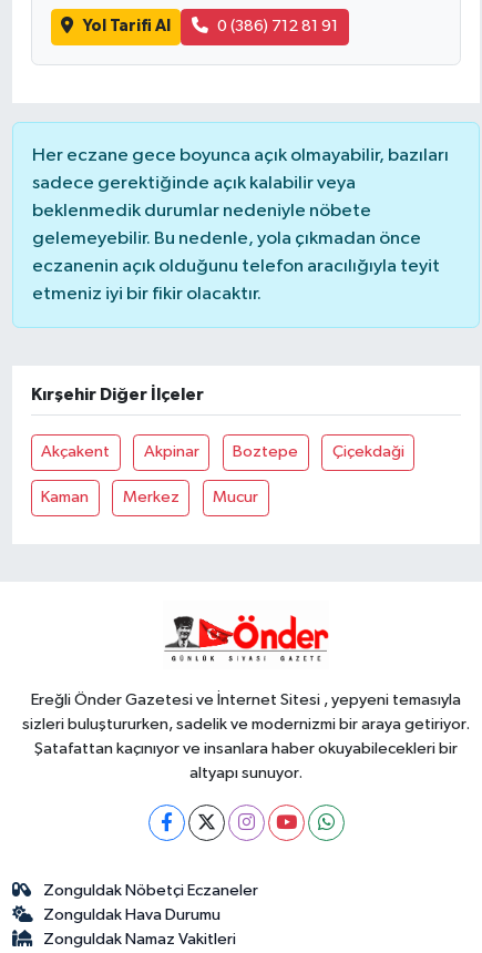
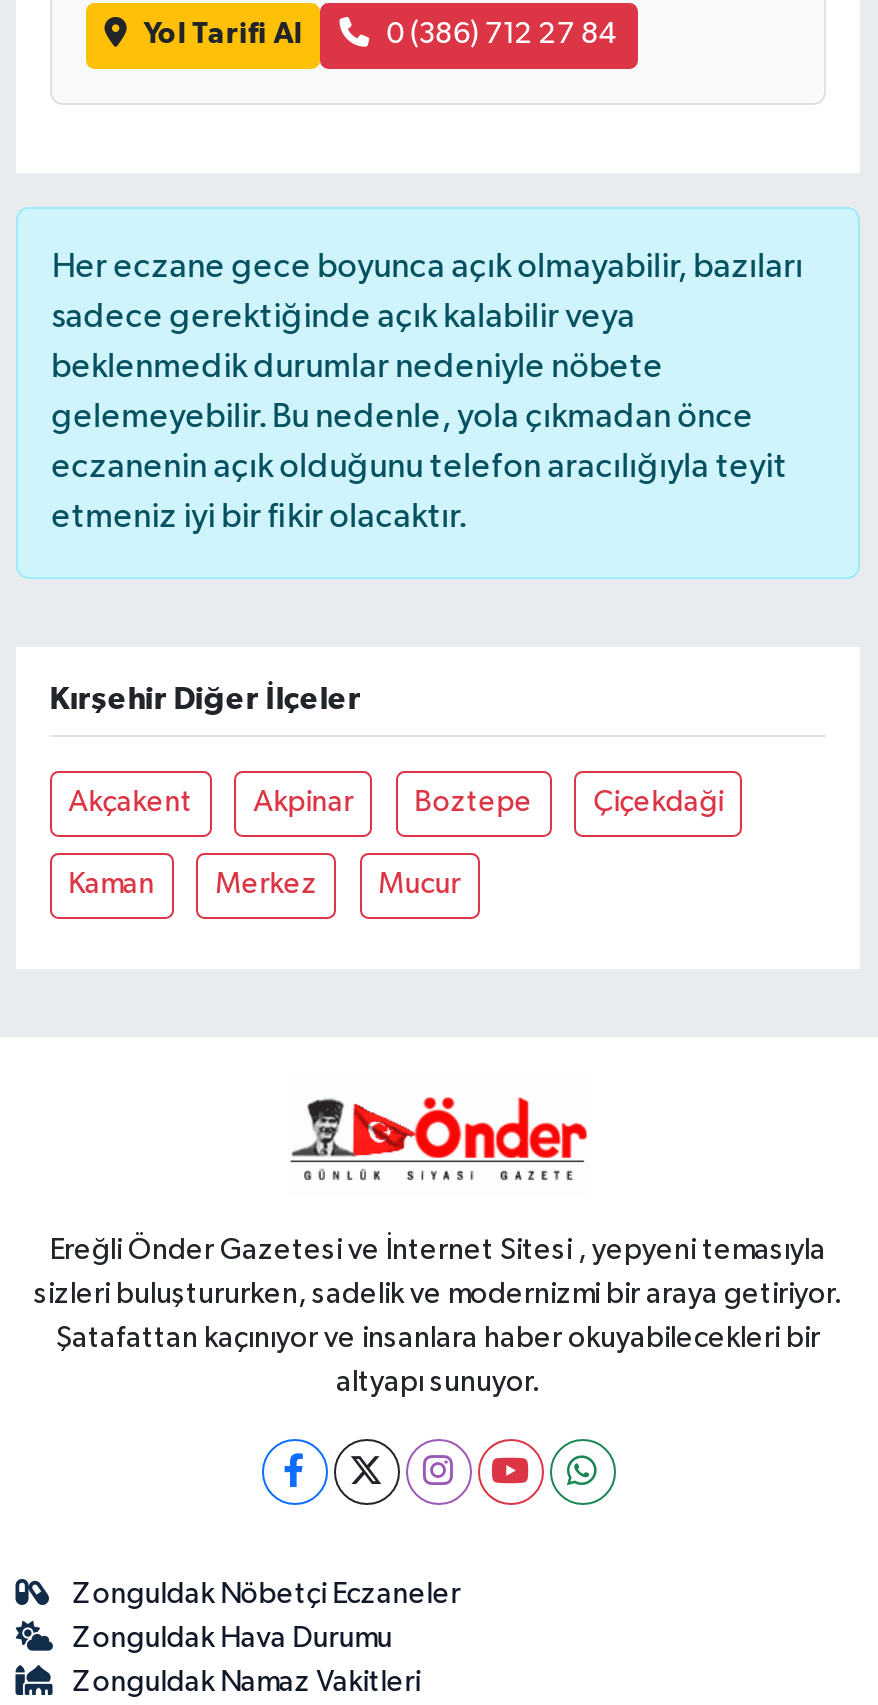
- 0 (386) 712 81 91
+ 0 (386) 712 27 84
